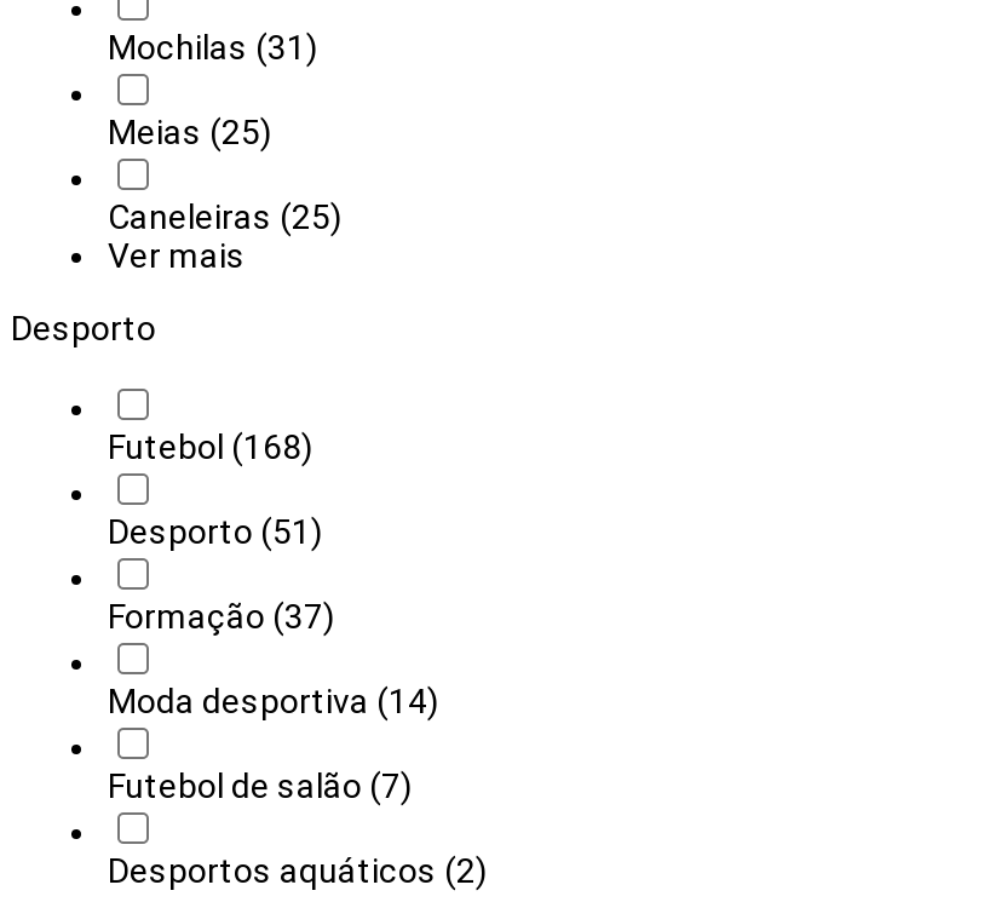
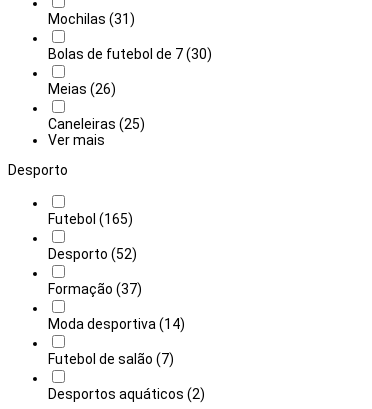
- Meias (25)
+ Bolas de futebol de 7 (30)
+ Meias (26)

- Futebol (168)
+ Futebol (165)

- Desporto (51)
+ Desporto (52)
